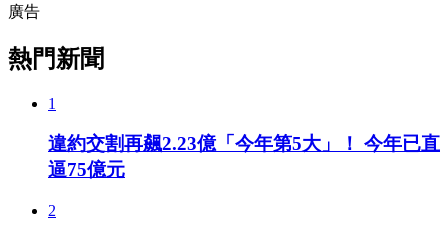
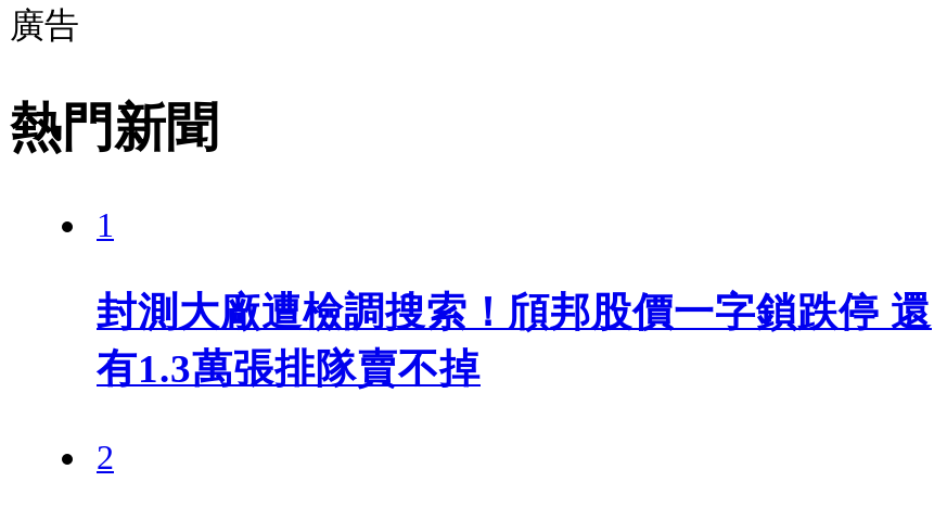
- 違約交割再飆2.23億「今年第5大」！ 今年已直
- 逼75億元
+ 封測大廠遭檢調搜索！頎邦股價一字鎖跌停 還
+ 有1.3萬張排隊賣不掉
